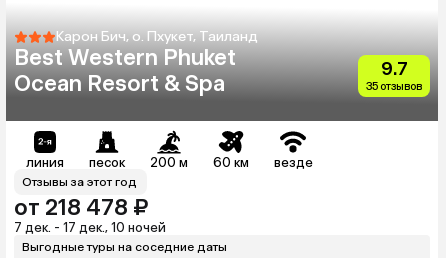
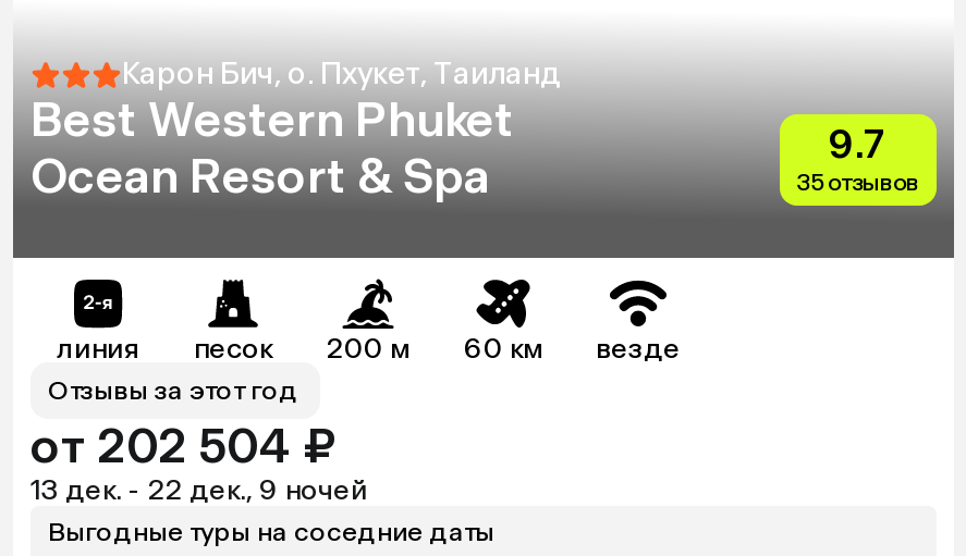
- от 218 478 ₽
+ от 202 504 ₽

- 7 дек. - 17 дек., 10 ночей
+ 13 дек. - 22 дек., 9 ночей
